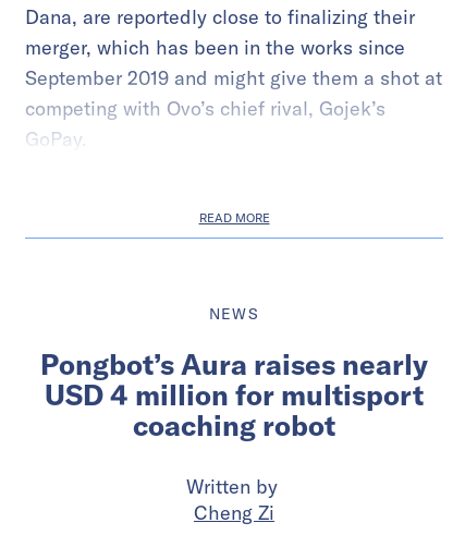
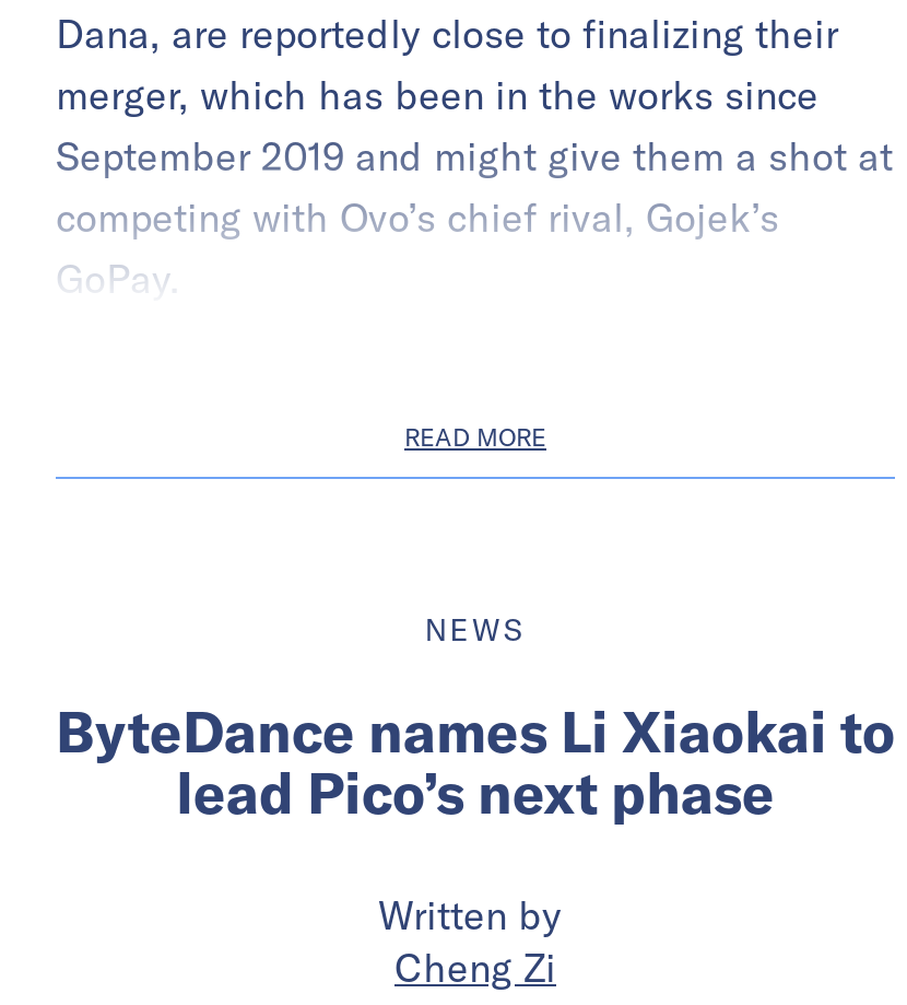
- Pongbot’s Aura raises nearly
- USD 4 million for multisport
- coaching robot
+ ByteDance names Li Xiaokai to
+ lead Pico’s next phase
